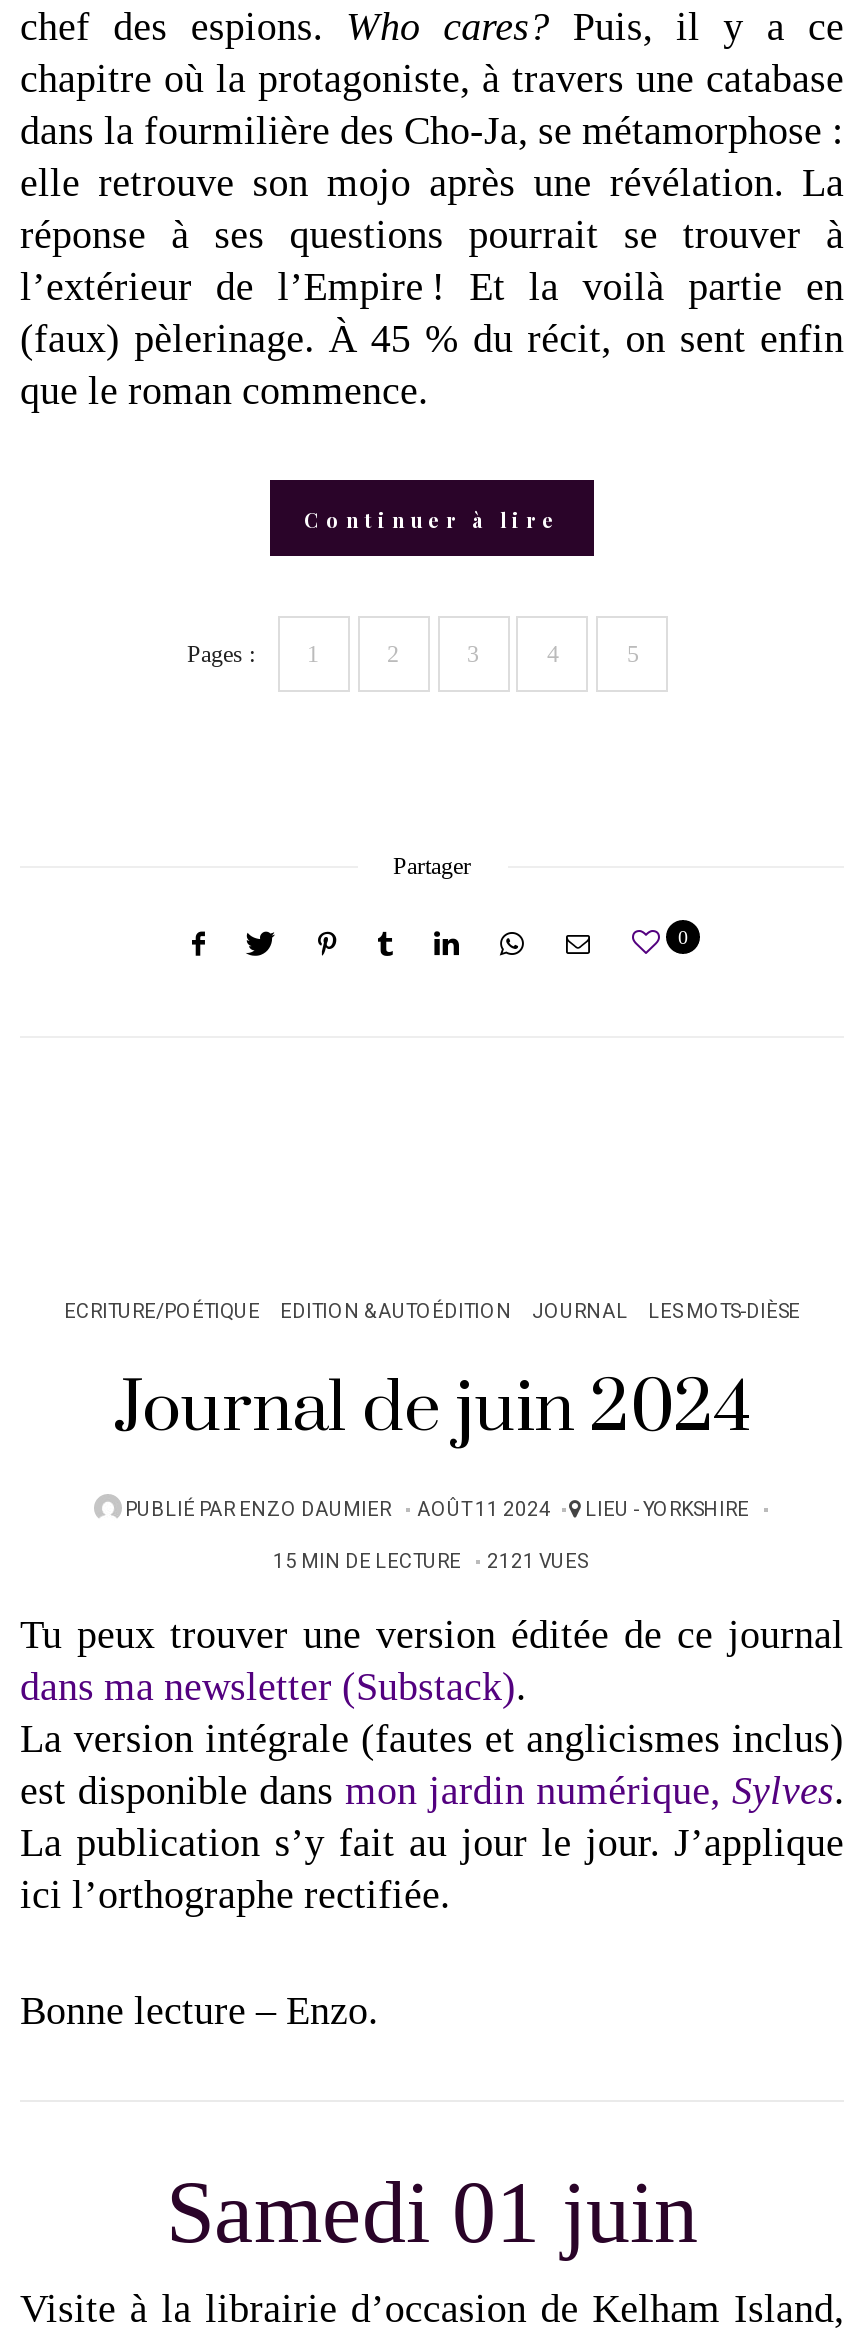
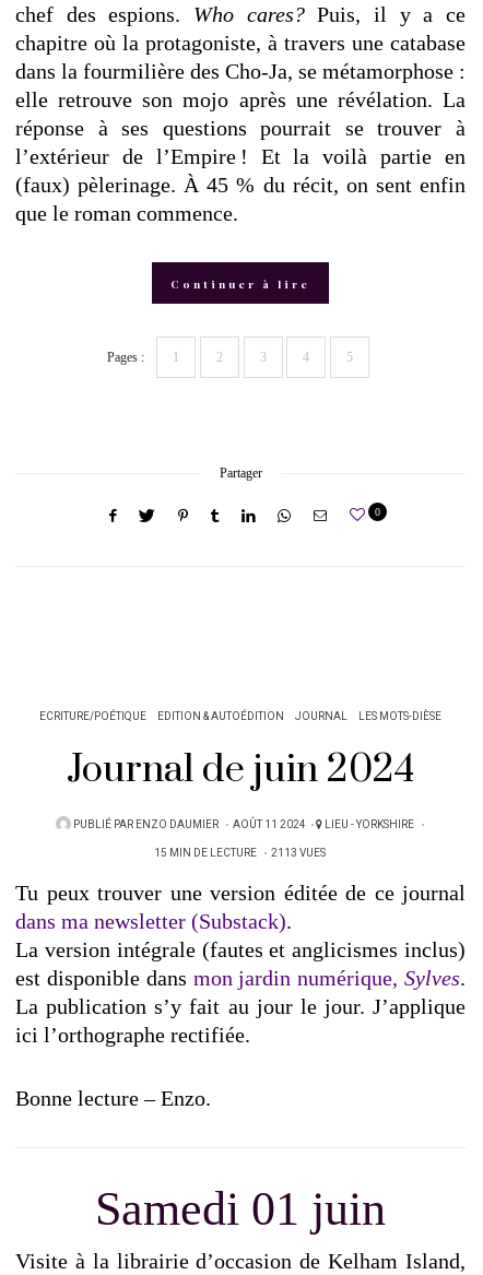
- 2121 VUES
+ 2113 VUES
